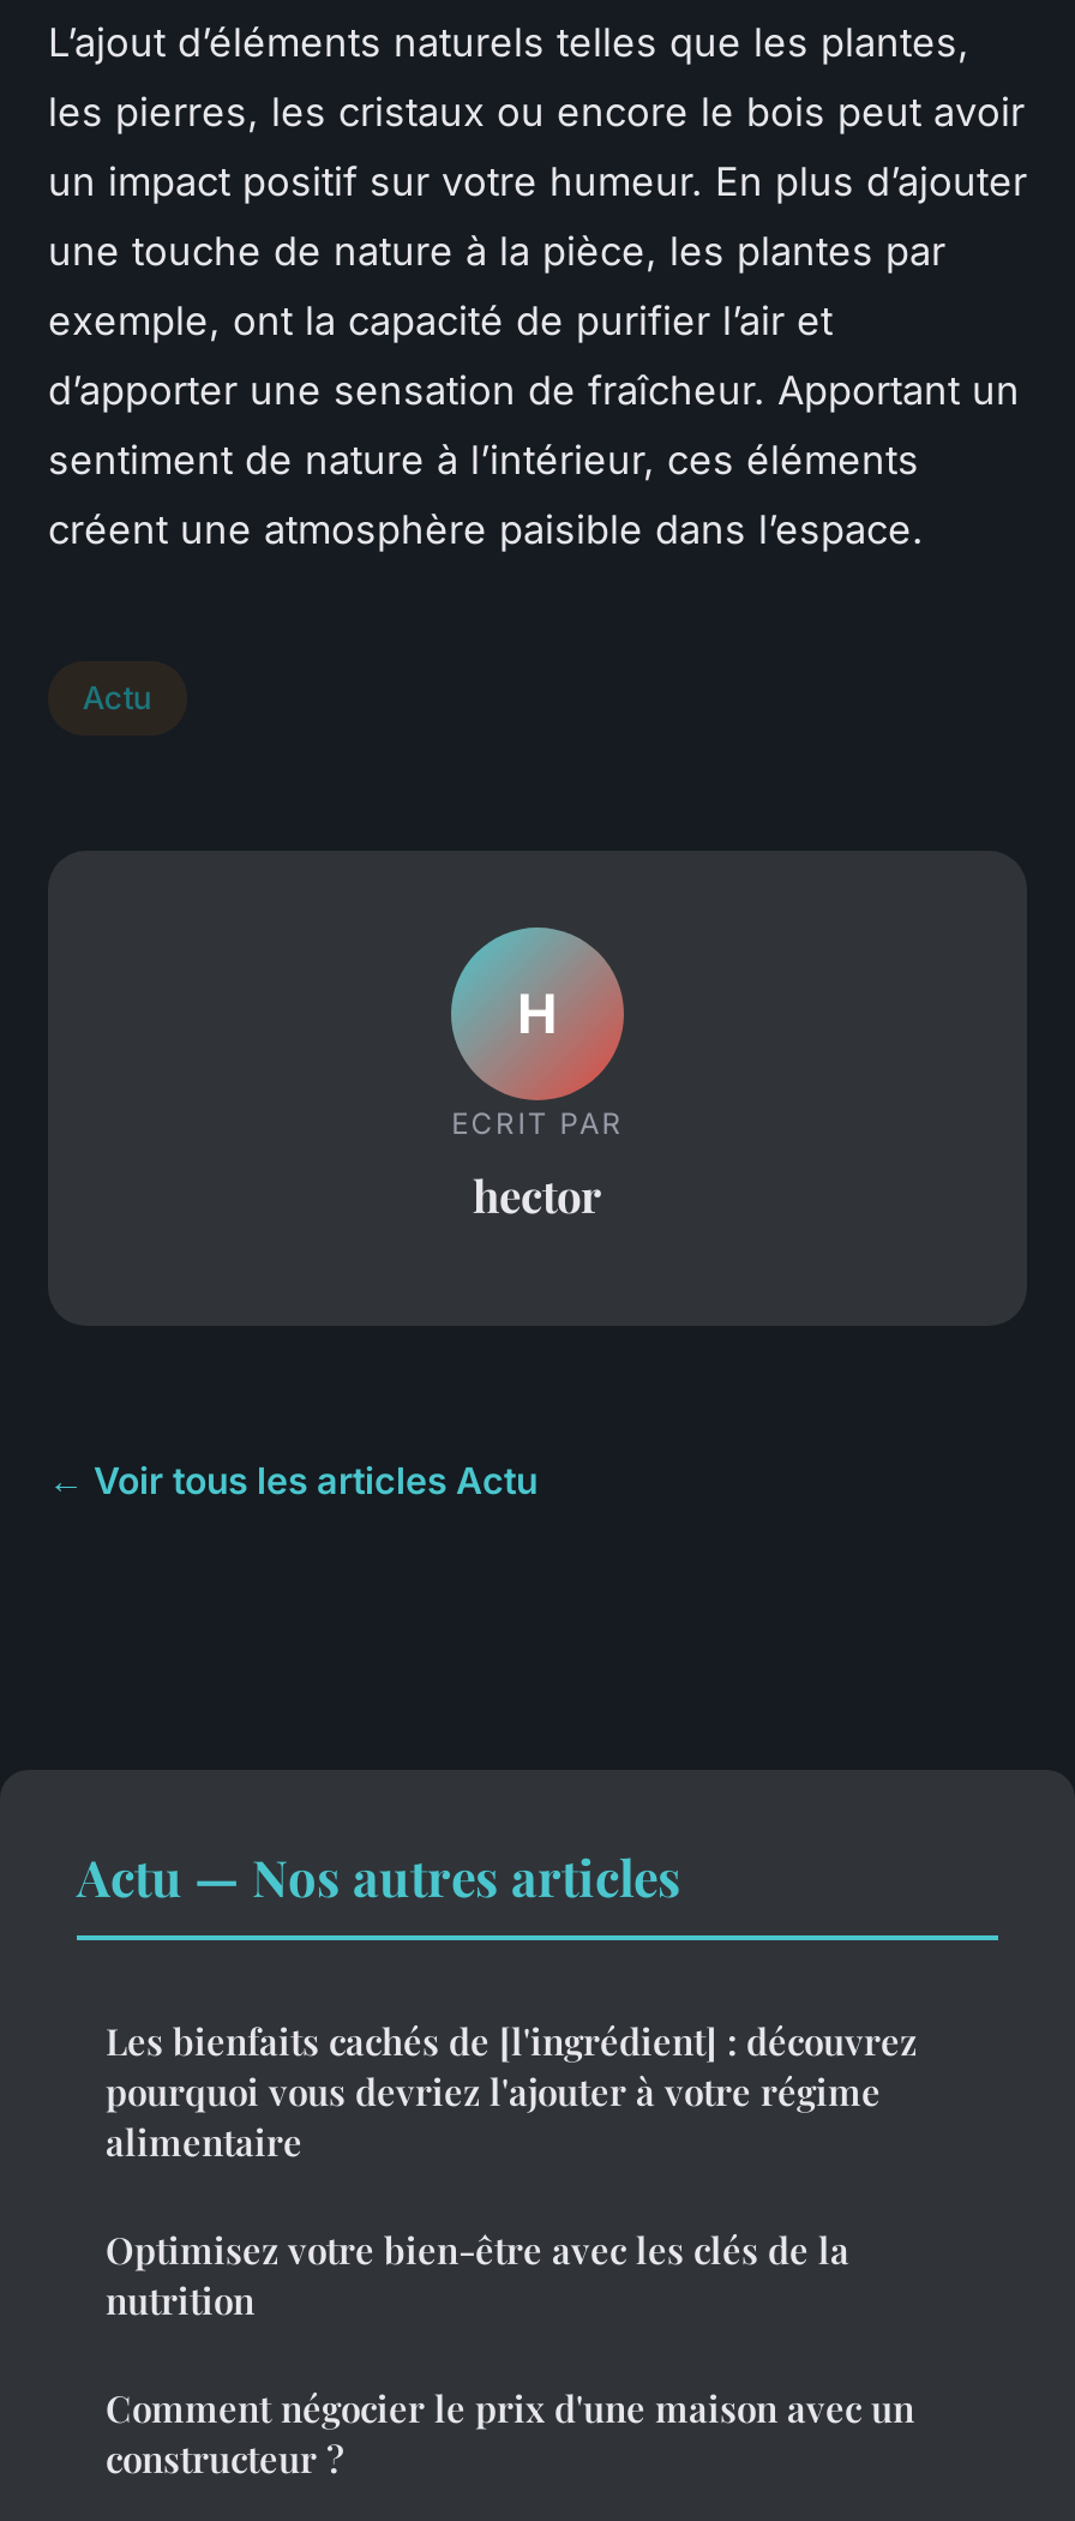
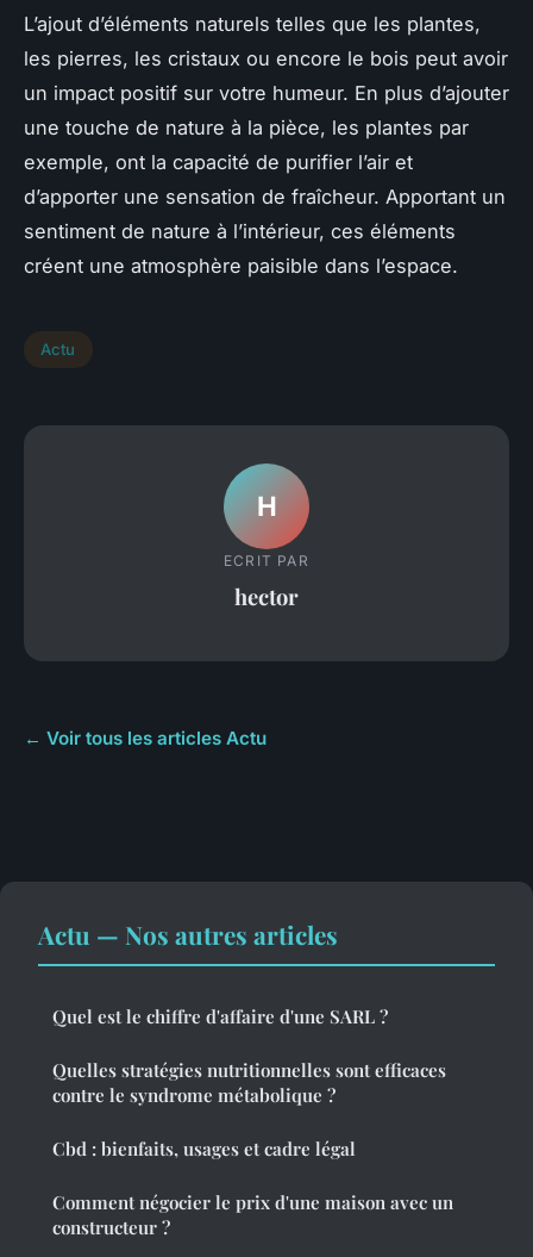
- Les bienfaits cachés de [l'ingrédient] : découvrez
- pourquoi vous devriez l'ajouter à votre régime
- alimentaire
- Optimisez votre bien-être avec les clés de la
- nutrition
+ Quel est le chiffre d'affaire d'une SARL ?
+ Quelles stratégies nutritionnelles sont efficaces
+ contre le syndrome métabolique ?
+ Cbd : bienfaits, usages et cadre légal
